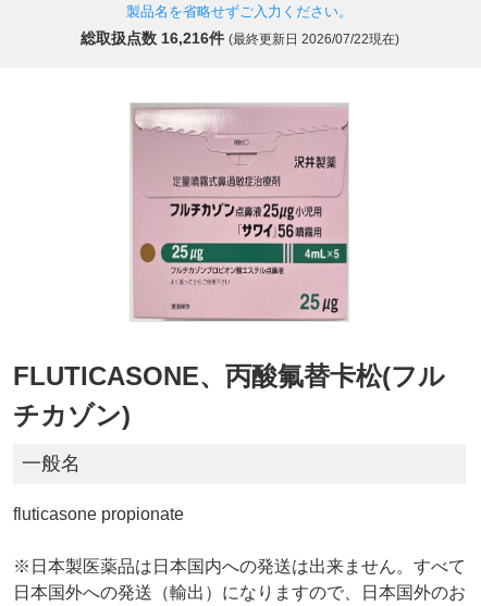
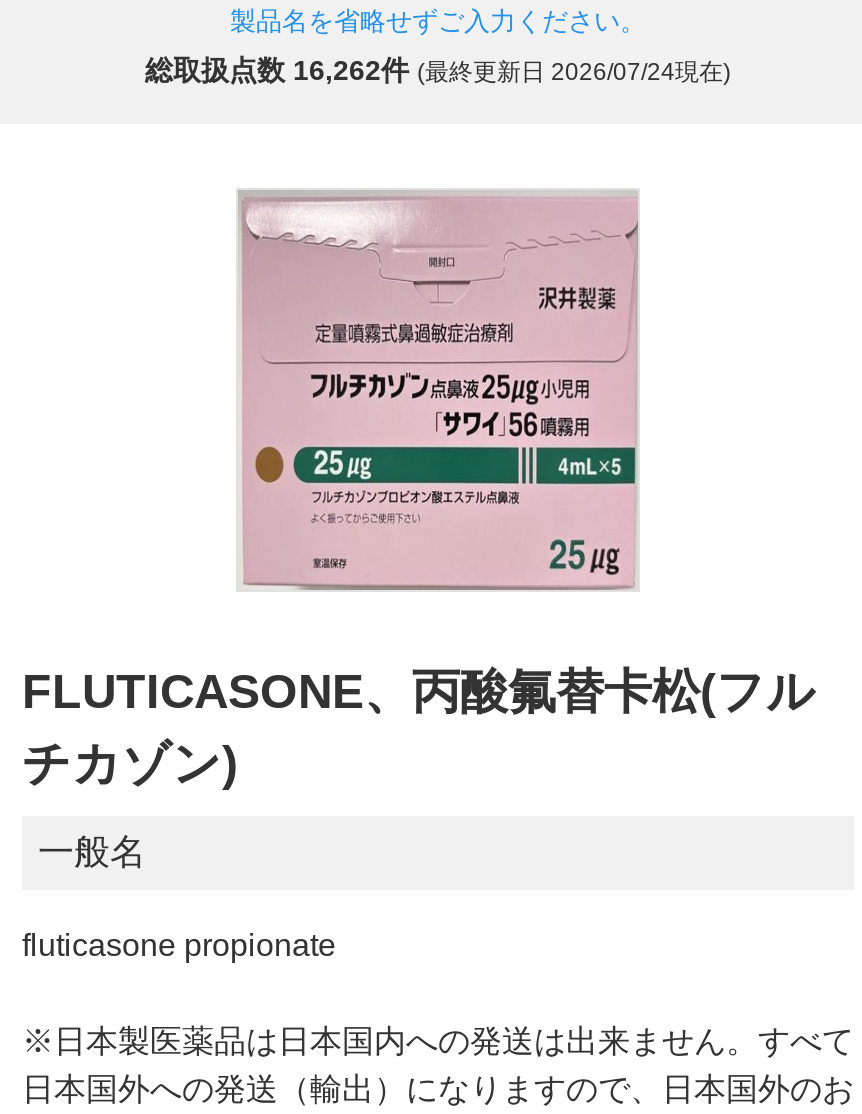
- 総取扱点数 16,216件(最終更新日2026/07/22現在)
+ 総取扱点数 16,262件(最終更新日2026/07/24現在)
